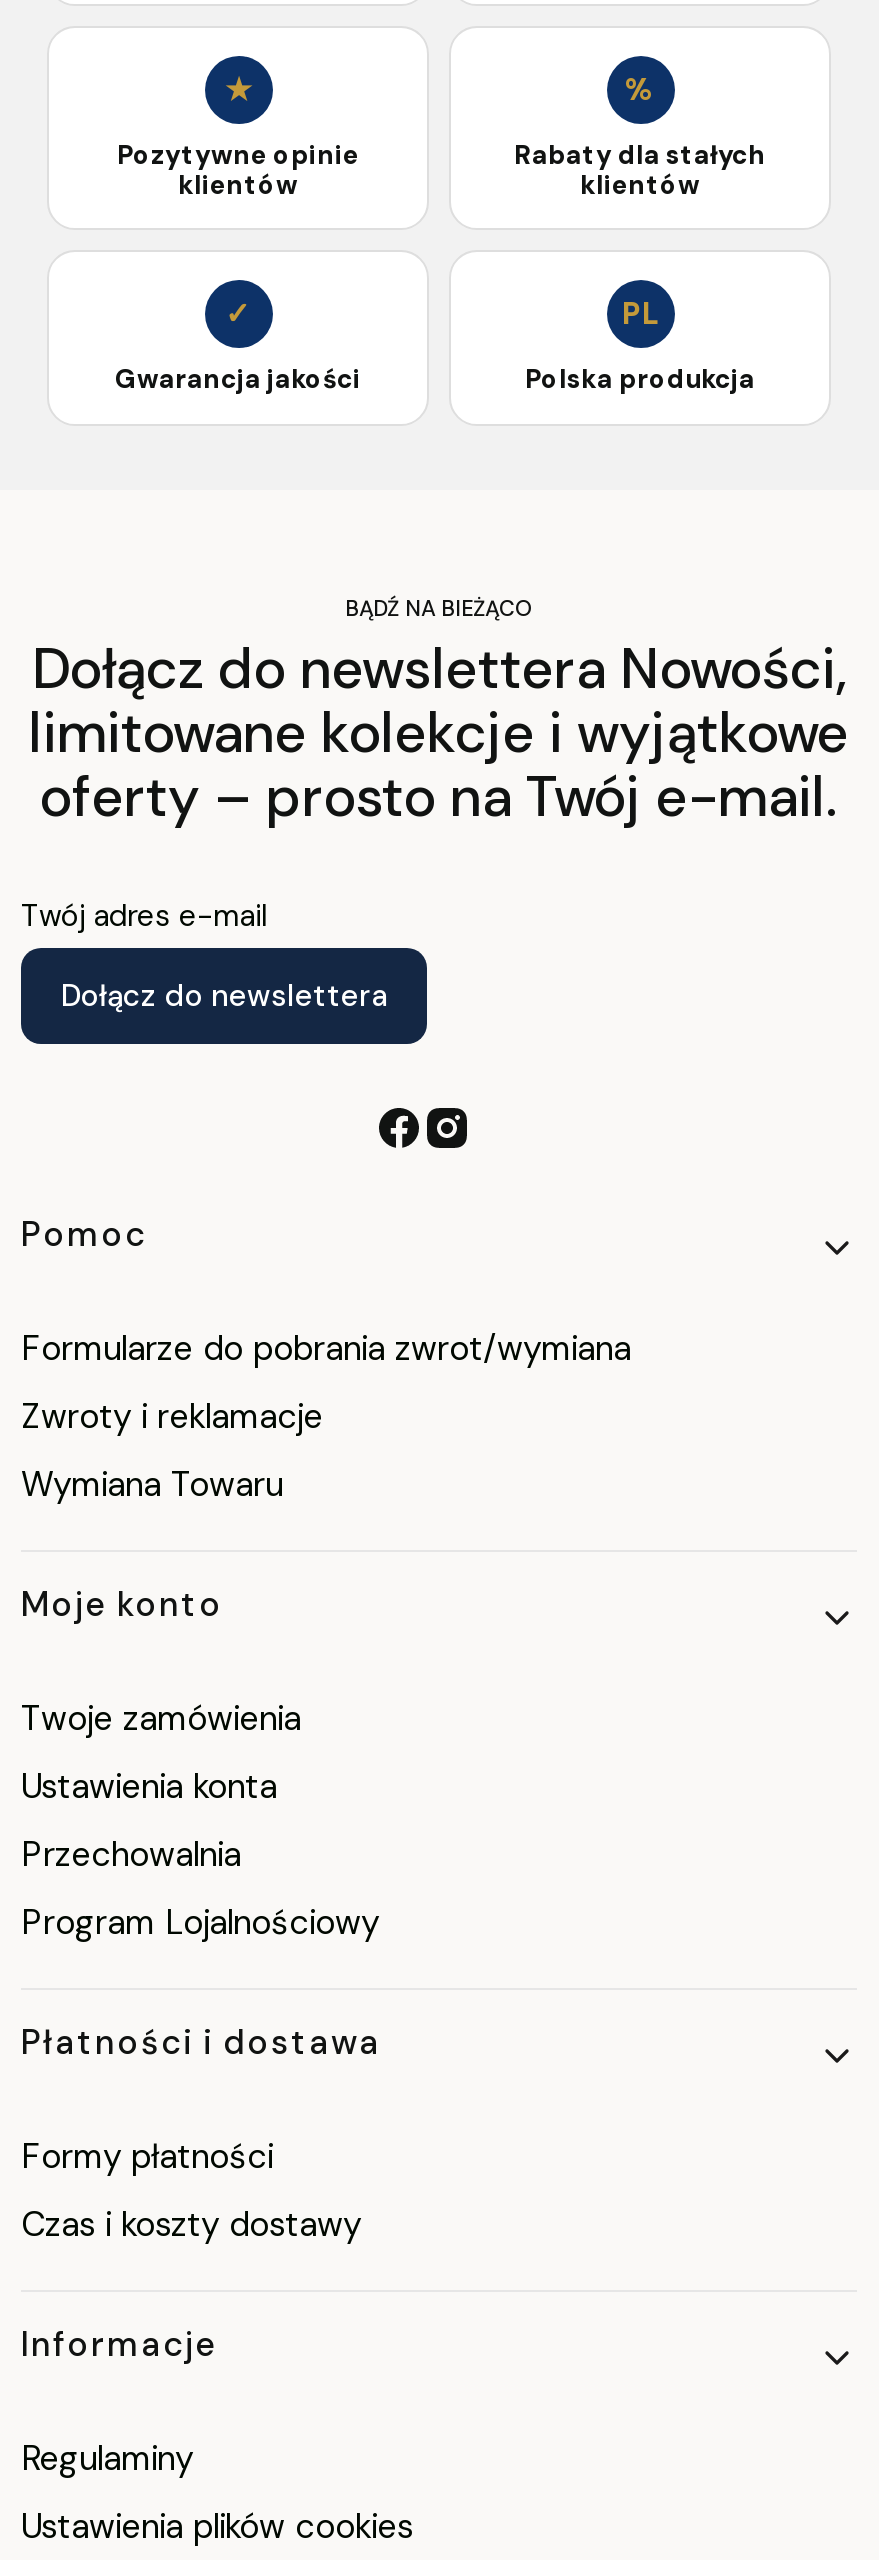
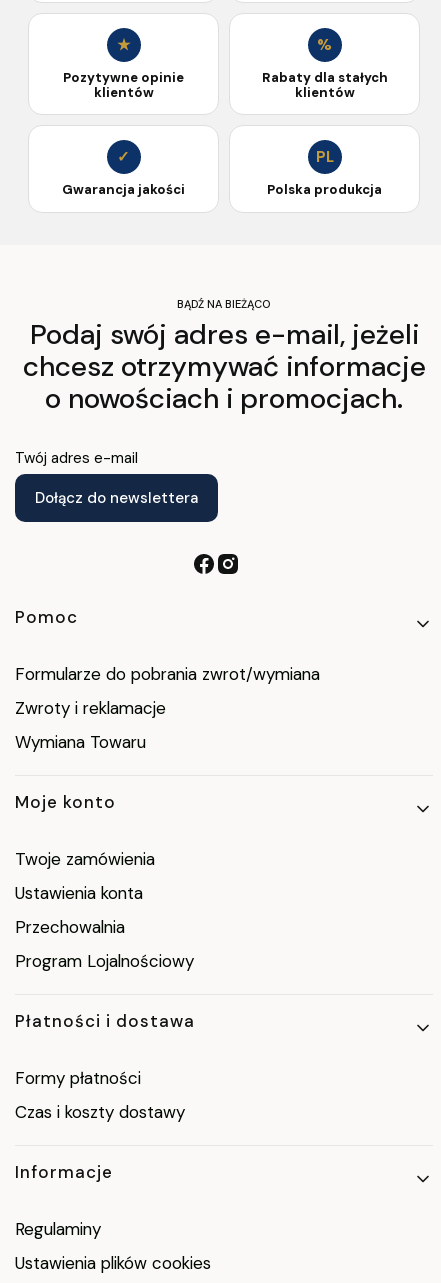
- Dołącz do newslettera Nowości,
- limitowane kolekcje i wyjątkowe
- oferty – prosto na Twój e-mail.
+ Podaj swój adres e-mail, jeżeli
+ chcesz otrzymywać informacje
+ o nowościach i promocjach.
